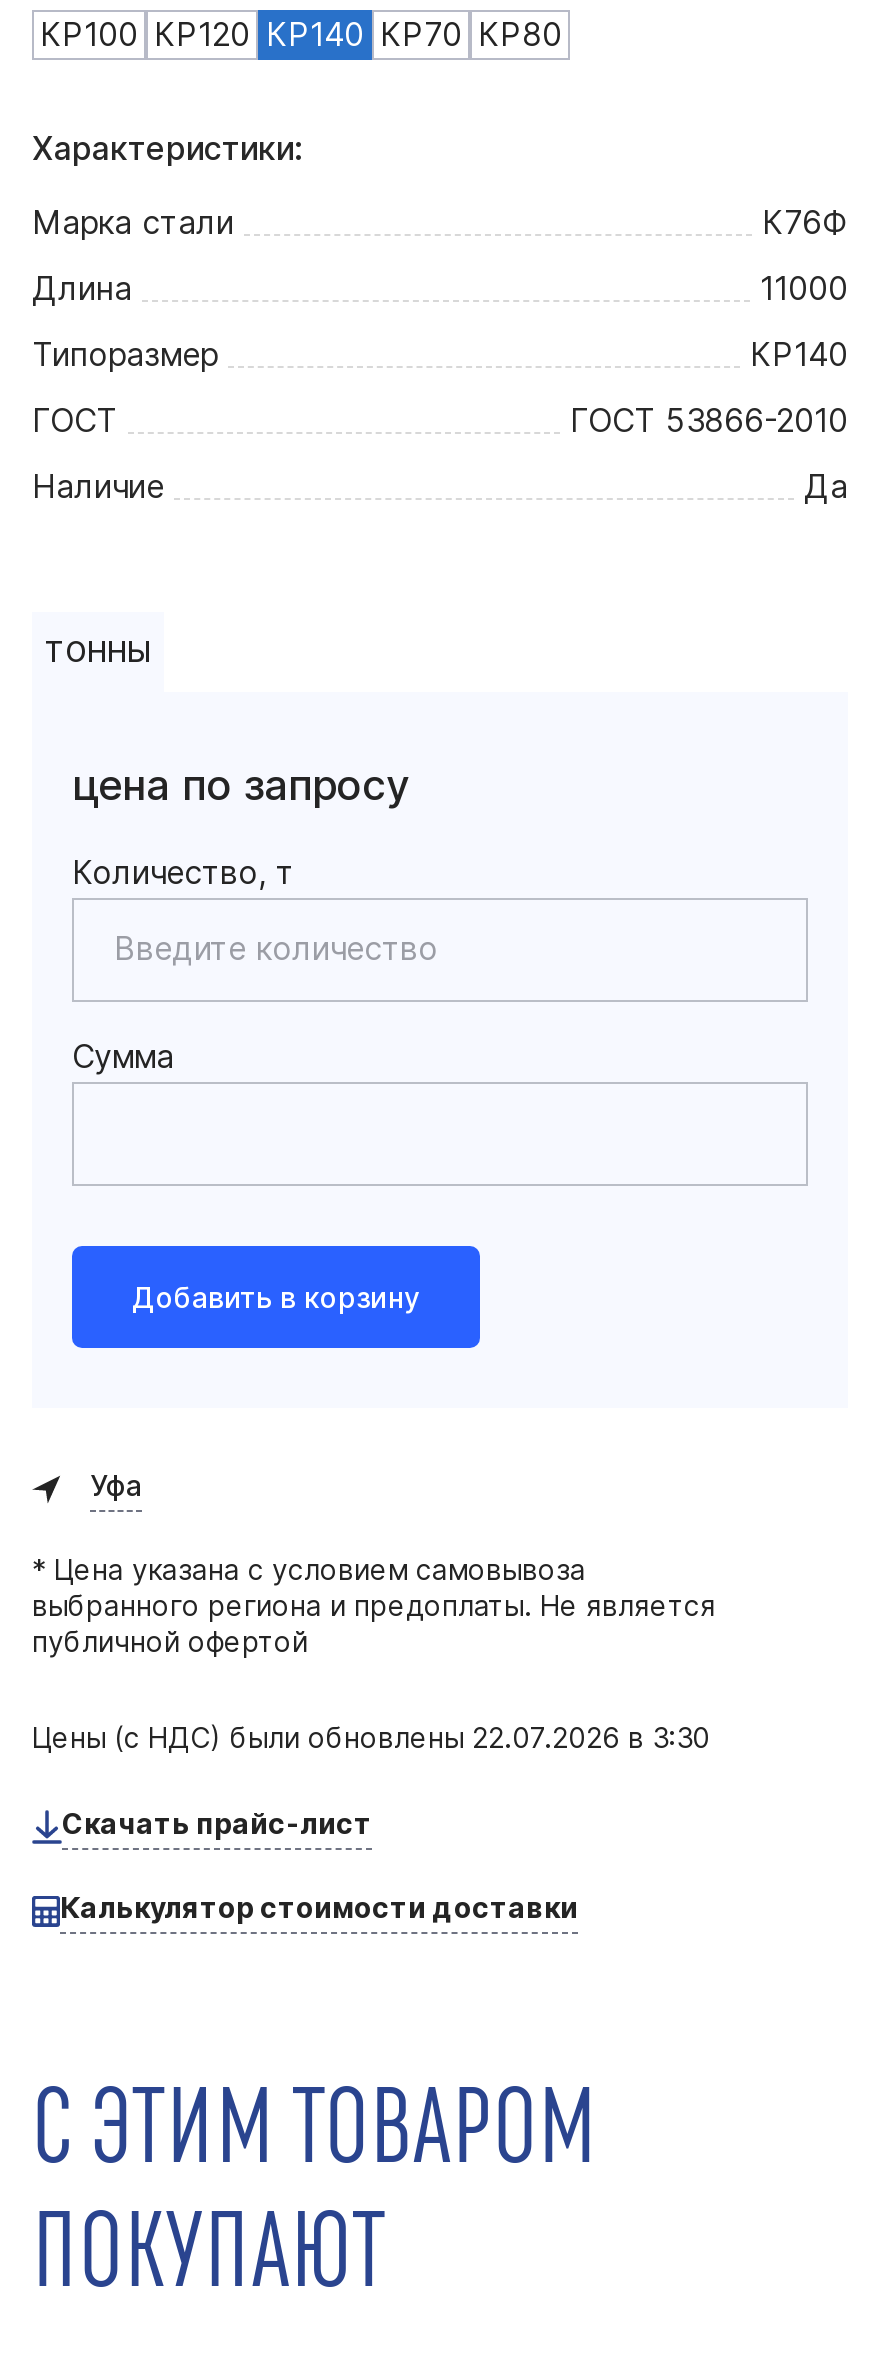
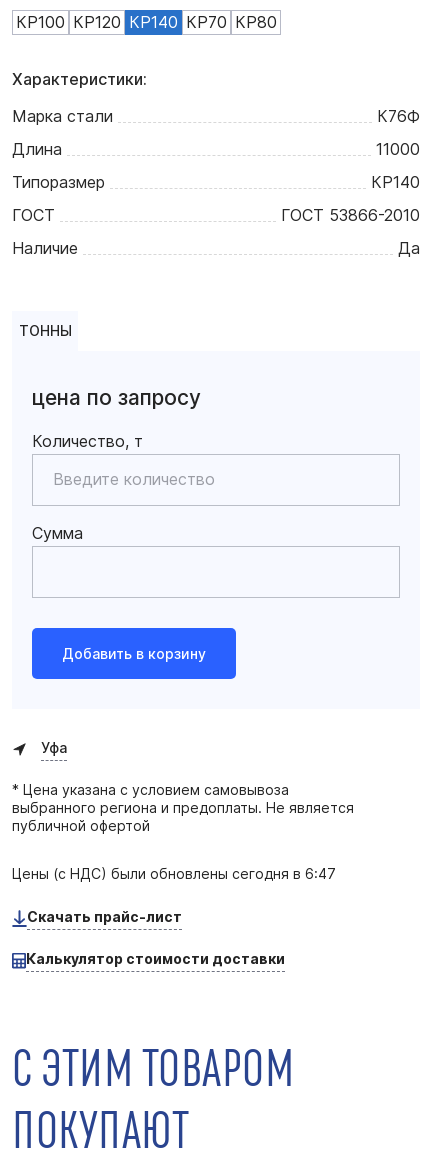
- Цены (с НДС) были обновлены 22.07.2026 в 3:30
+ Цены (с НДС) были обновлены сегодня в 6:47
